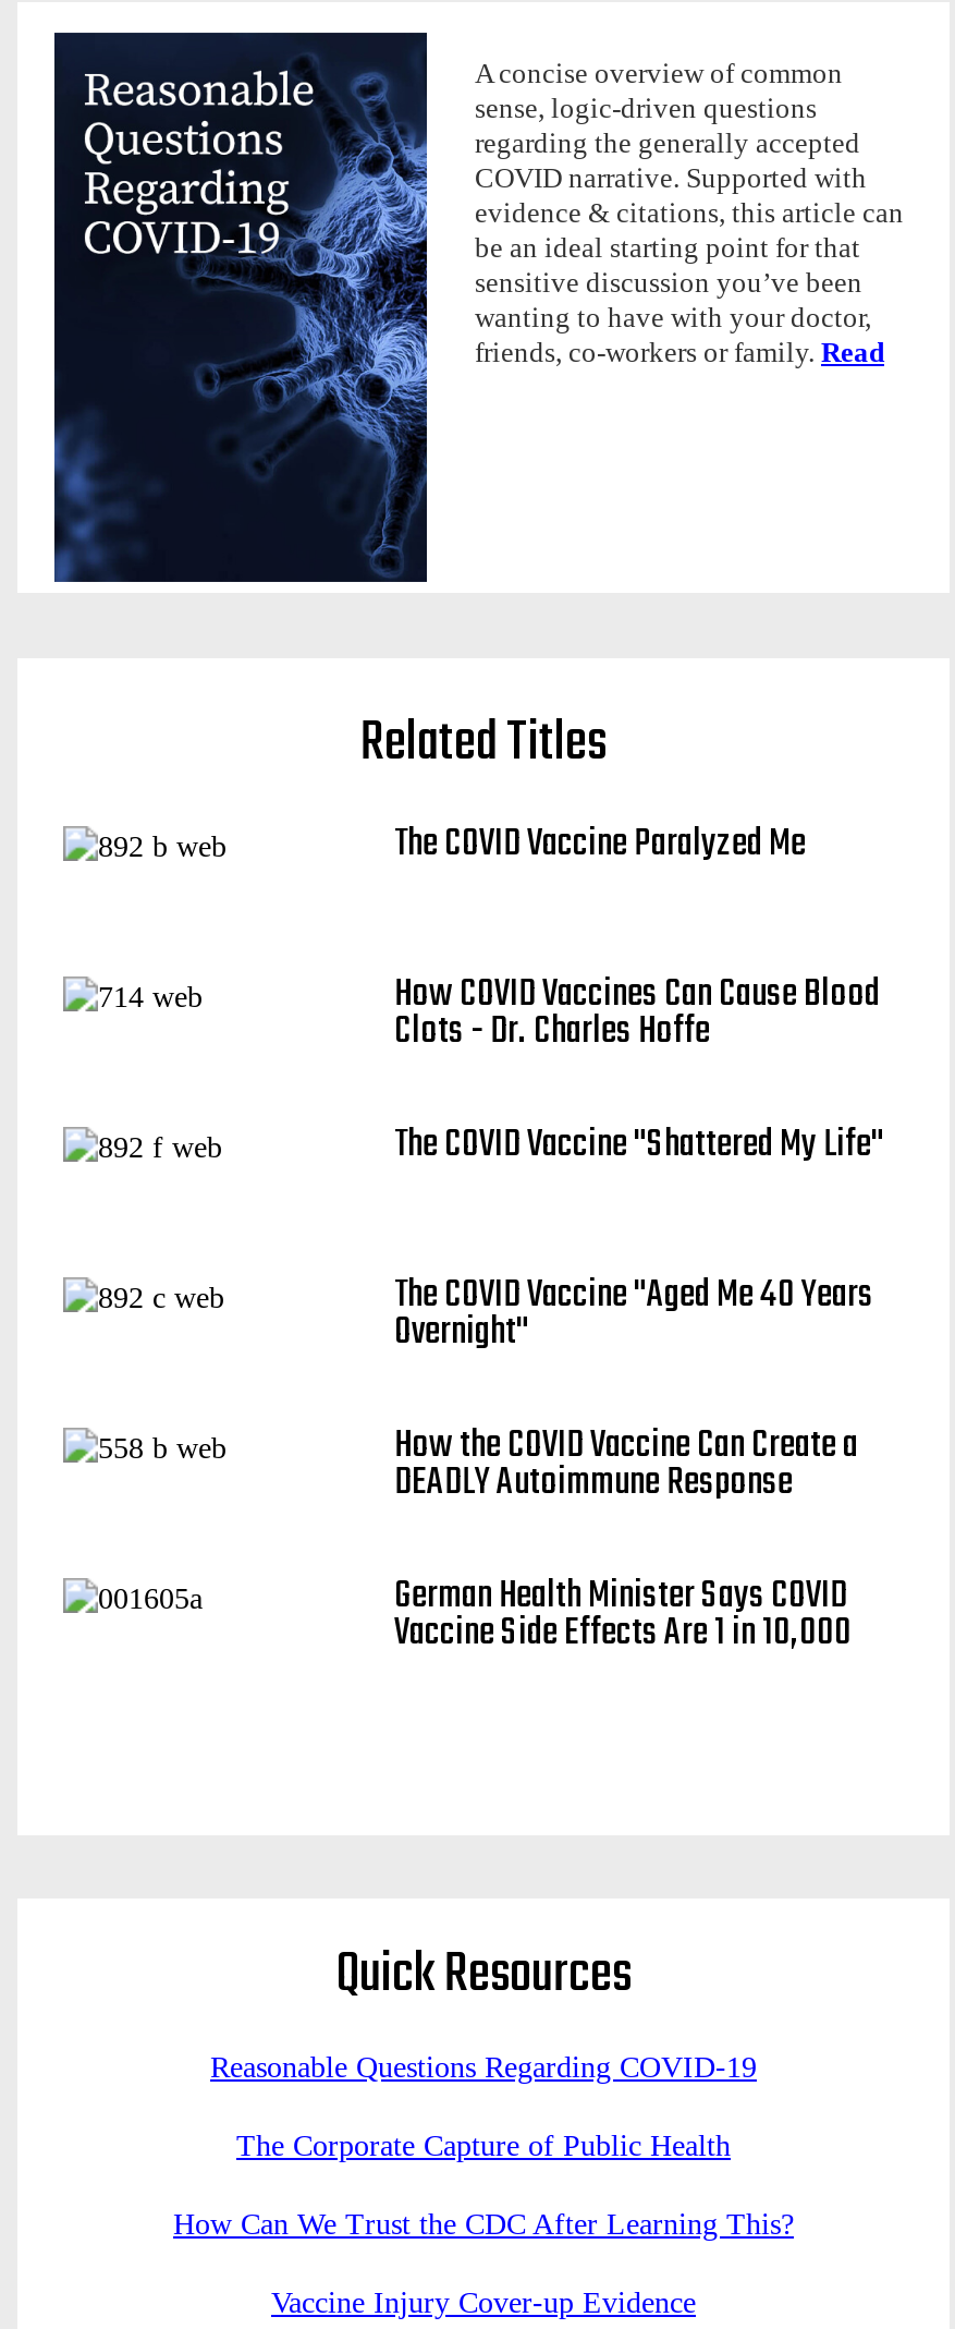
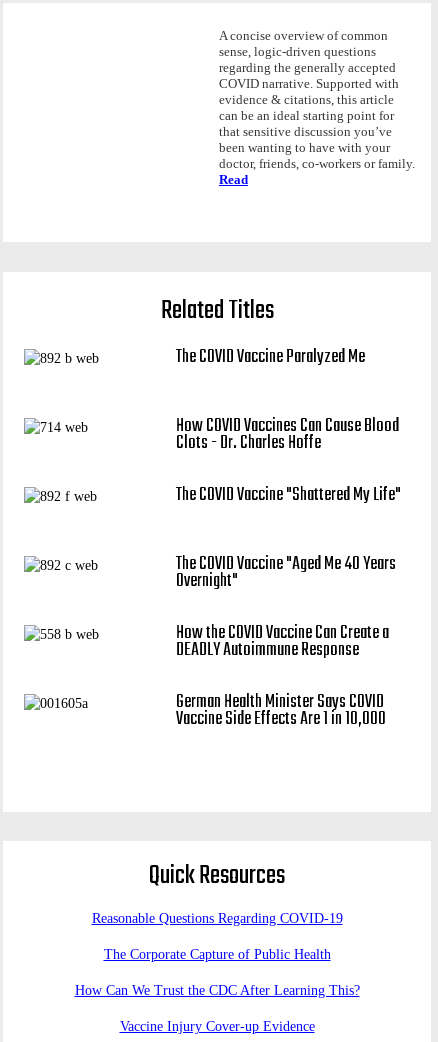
- [image]
